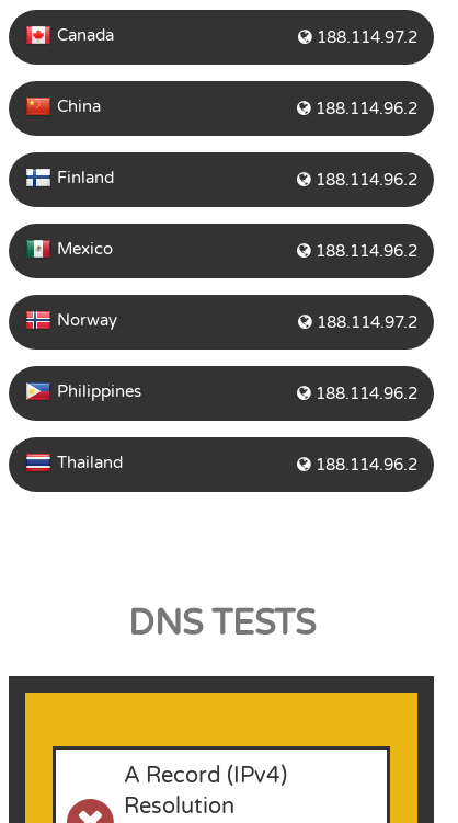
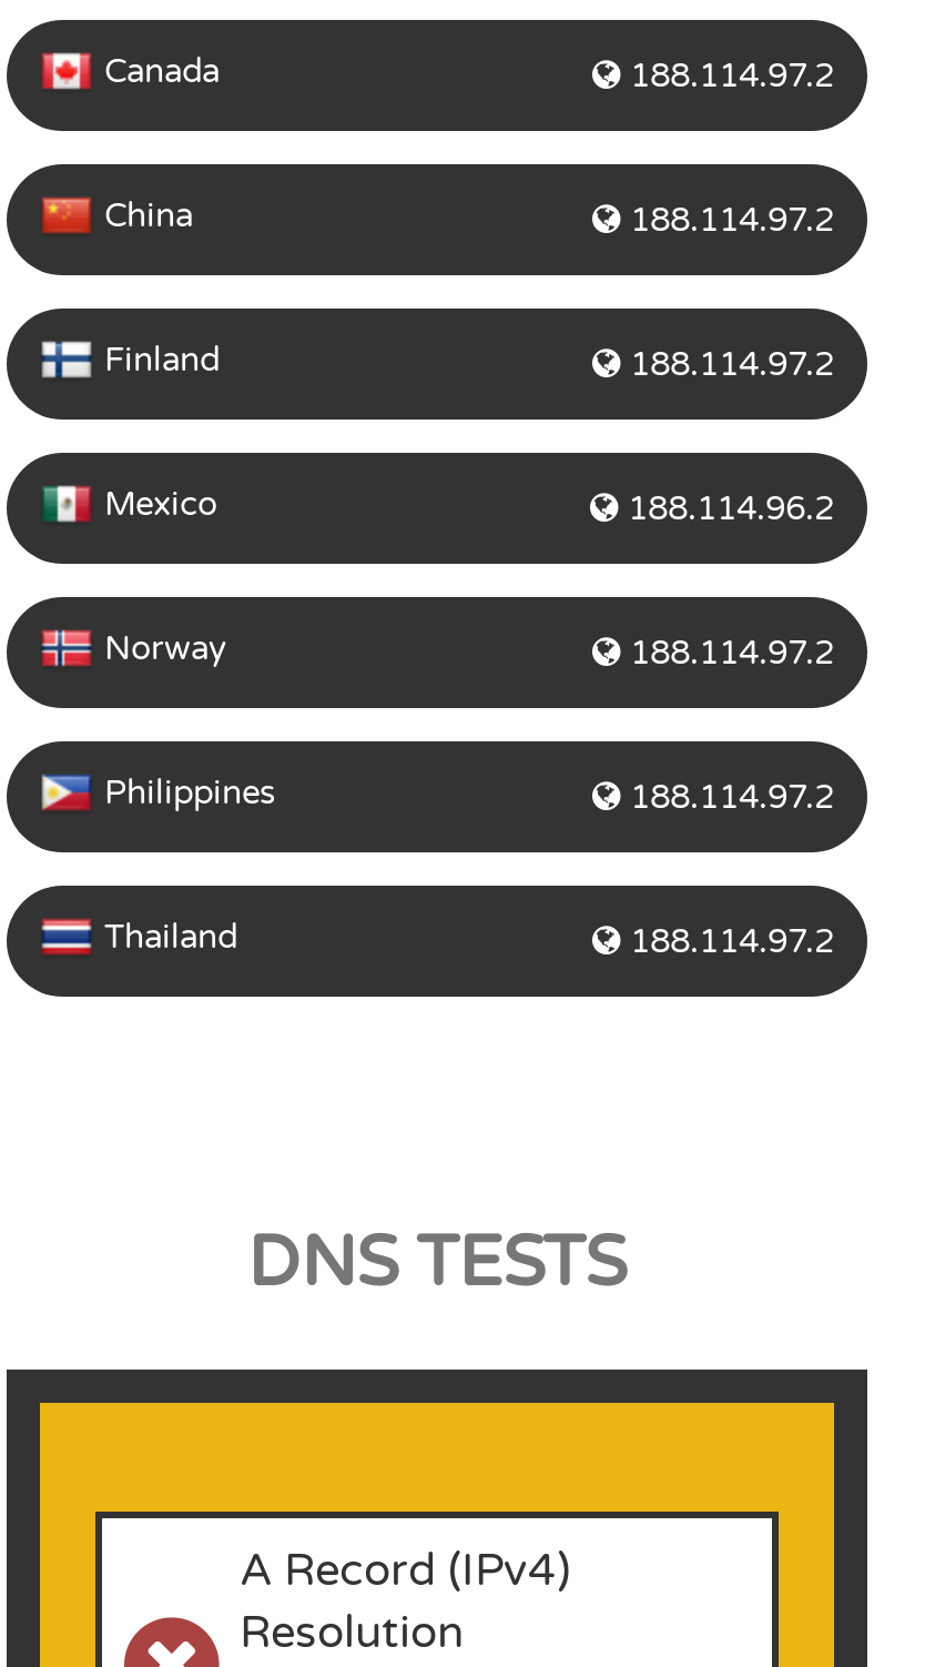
- 188.114.96.2
+ 188.114.97.2

- 188.114.96.2
+ 188.114.97.2

- 188.114.96.2
+ 188.114.97.2

- 188.114.96.2
+ 188.114.97.2
